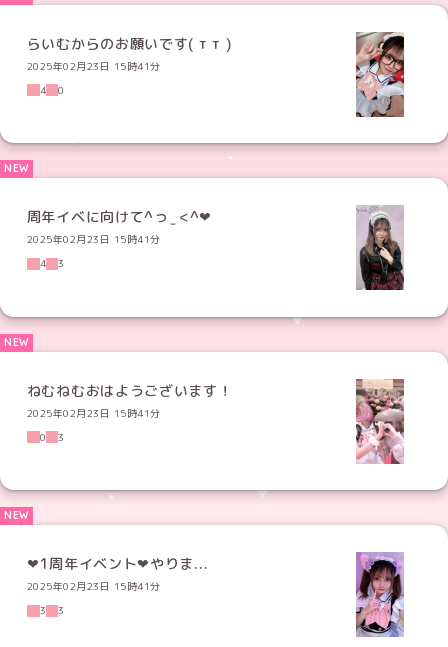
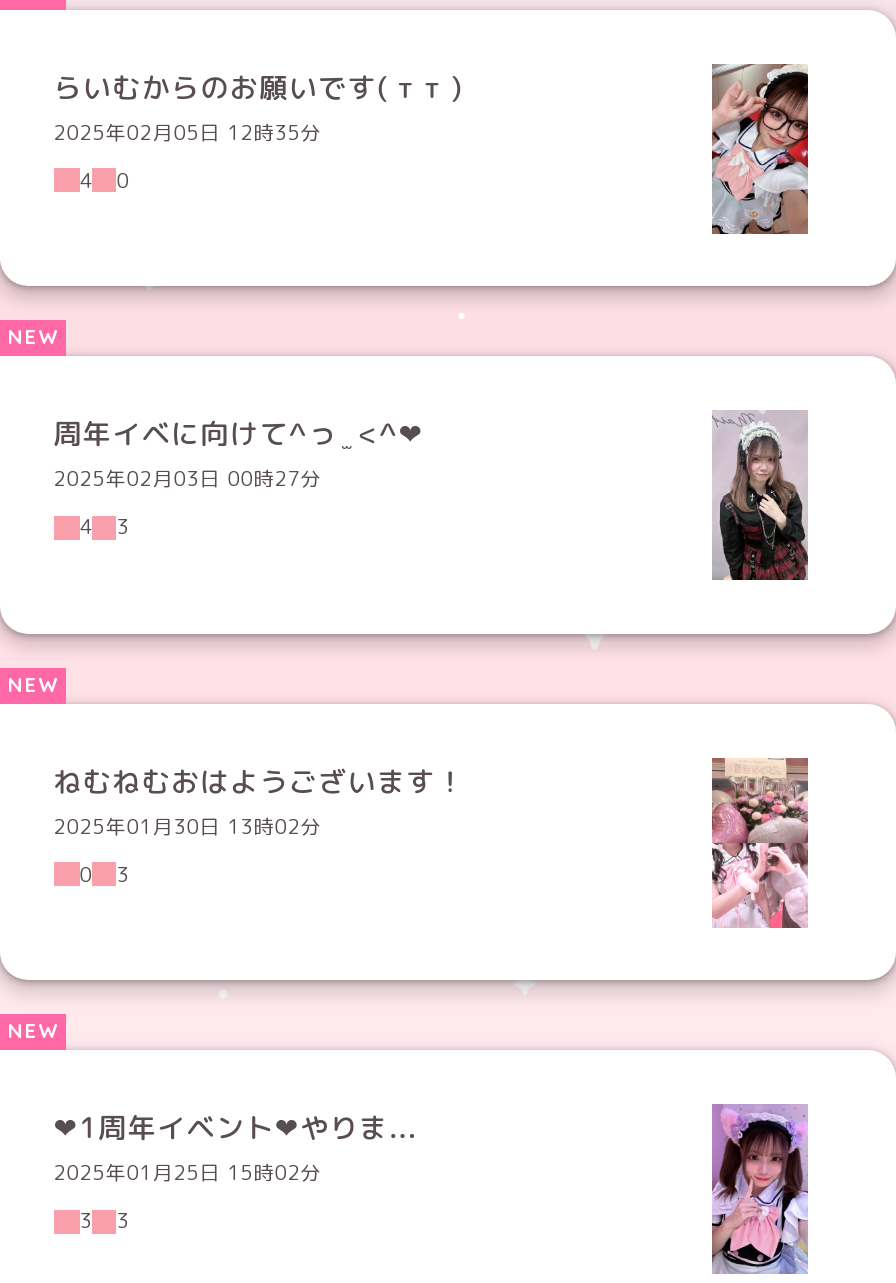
- 2025年02月23日 15時41分
+ 2025年02月05日 12時35分

- 2025年02月23日 15時41分
+ 2025年02月03日 00時27分

- 2025年02月23日 15時41分
+ 2025年01月30日 13時02分

- 2025年02月23日 15時41分
+ 2025年01月25日 15時02分
